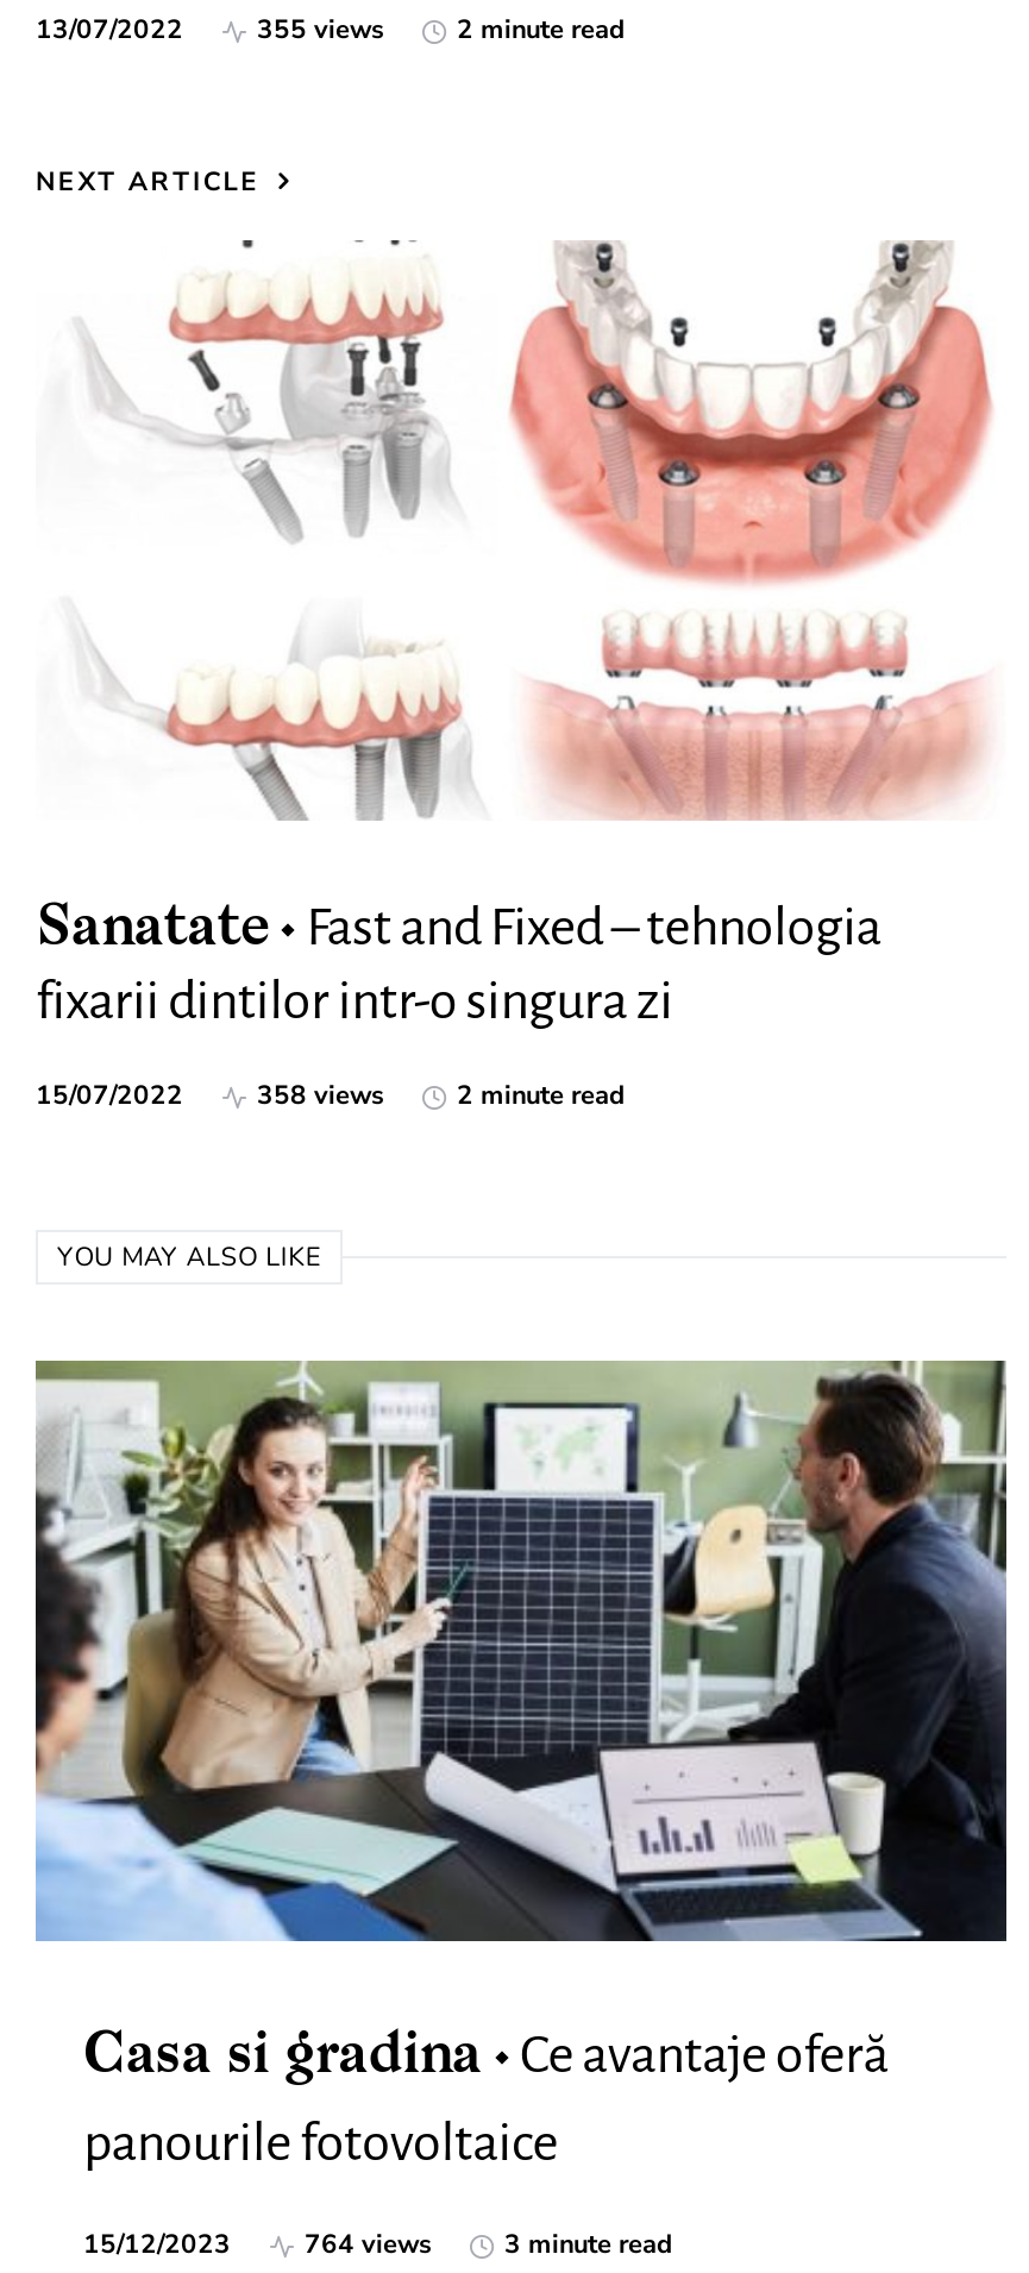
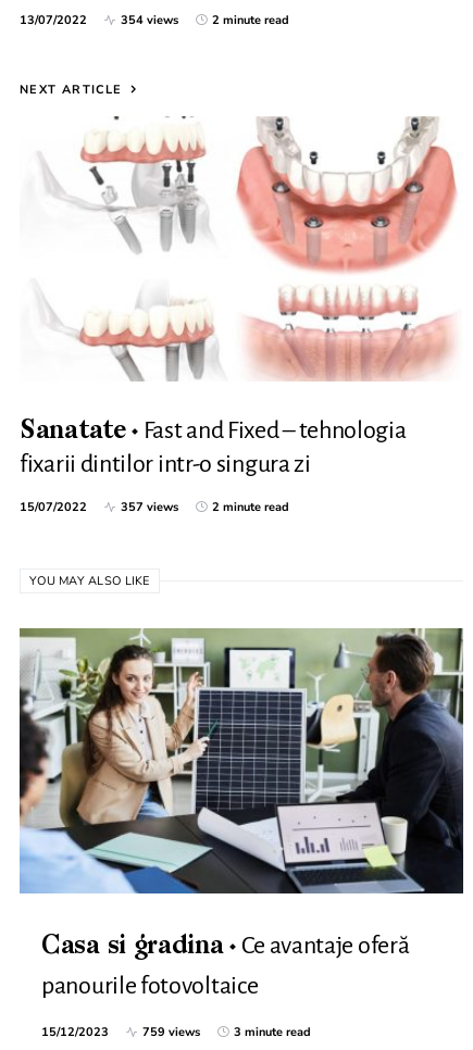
- 355 views
+ 354 views

- 358 views
+ 357 views

- 764 views
+ 759 views
